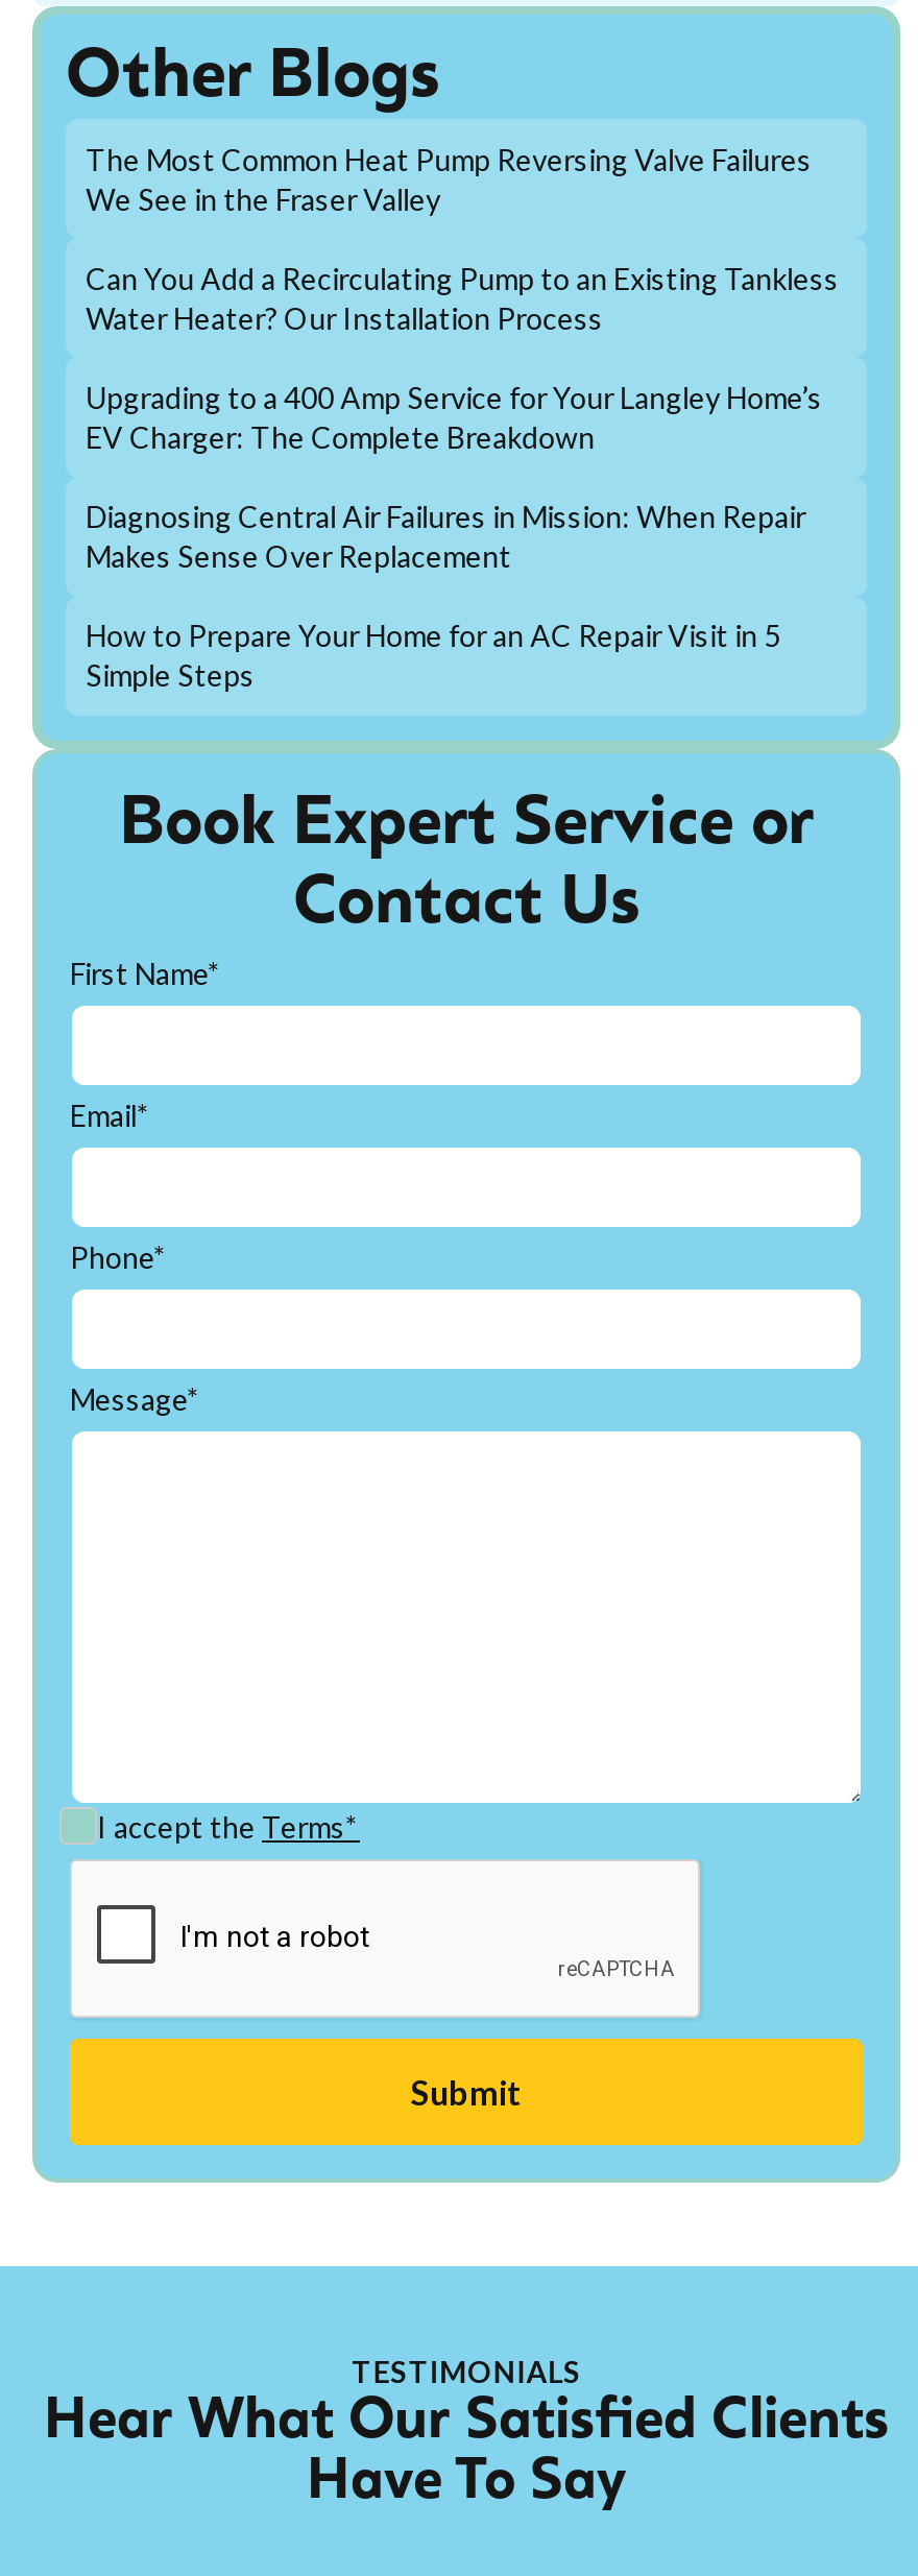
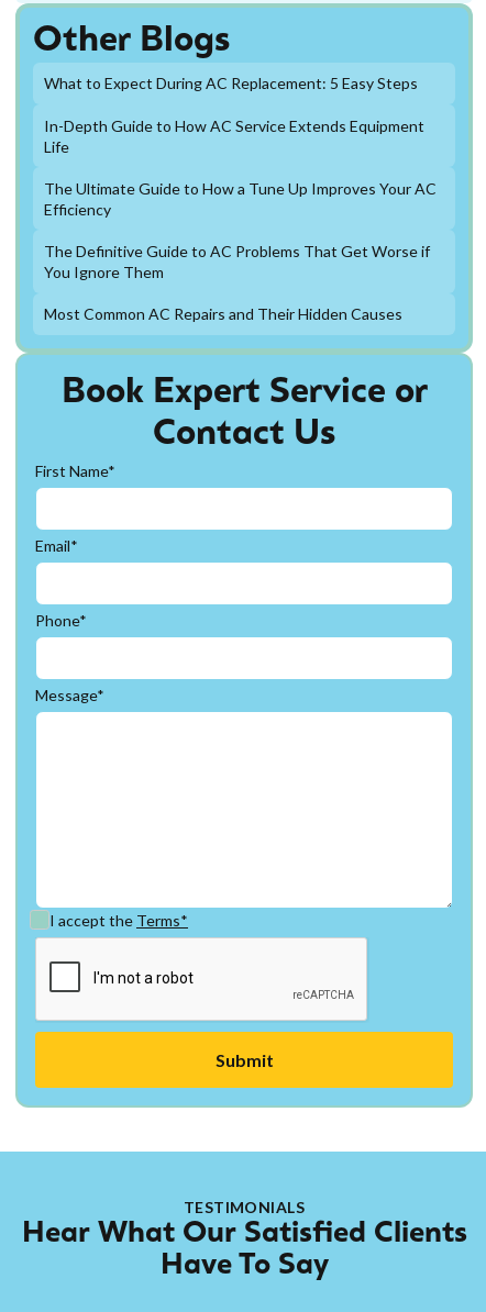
- The Most Common Heat Pump Reversing Valve Failures
- We See in the Fraser Valley
+ What to Expect During AC Replacement: 5 Easy Steps

- Can You Add a Recirculating Pump to an Existing Tankless
- Water Heater? Our Installation Process
+ In-Depth Guide to How AC Service Extends Equipment
+ Life

- Upgrading to a 400 Amp Service for Your Langley Home’s
- EV Charger: The Complete Breakdown
+ The Ultimate Guide to How a Tune Up Improves Your AC
+ Efficiency

- Diagnosing Central Air Failures in Mission: When Repair
- Makes Sense Over Replacement
+ The Definitive Guide to AC Problems That Get Worse if
+ You Ignore Them

- How to Prepare Your Home for an AC Repair Visit in 5
- Simple Steps
+ Most Common AC Repairs and Their Hidden Causes
